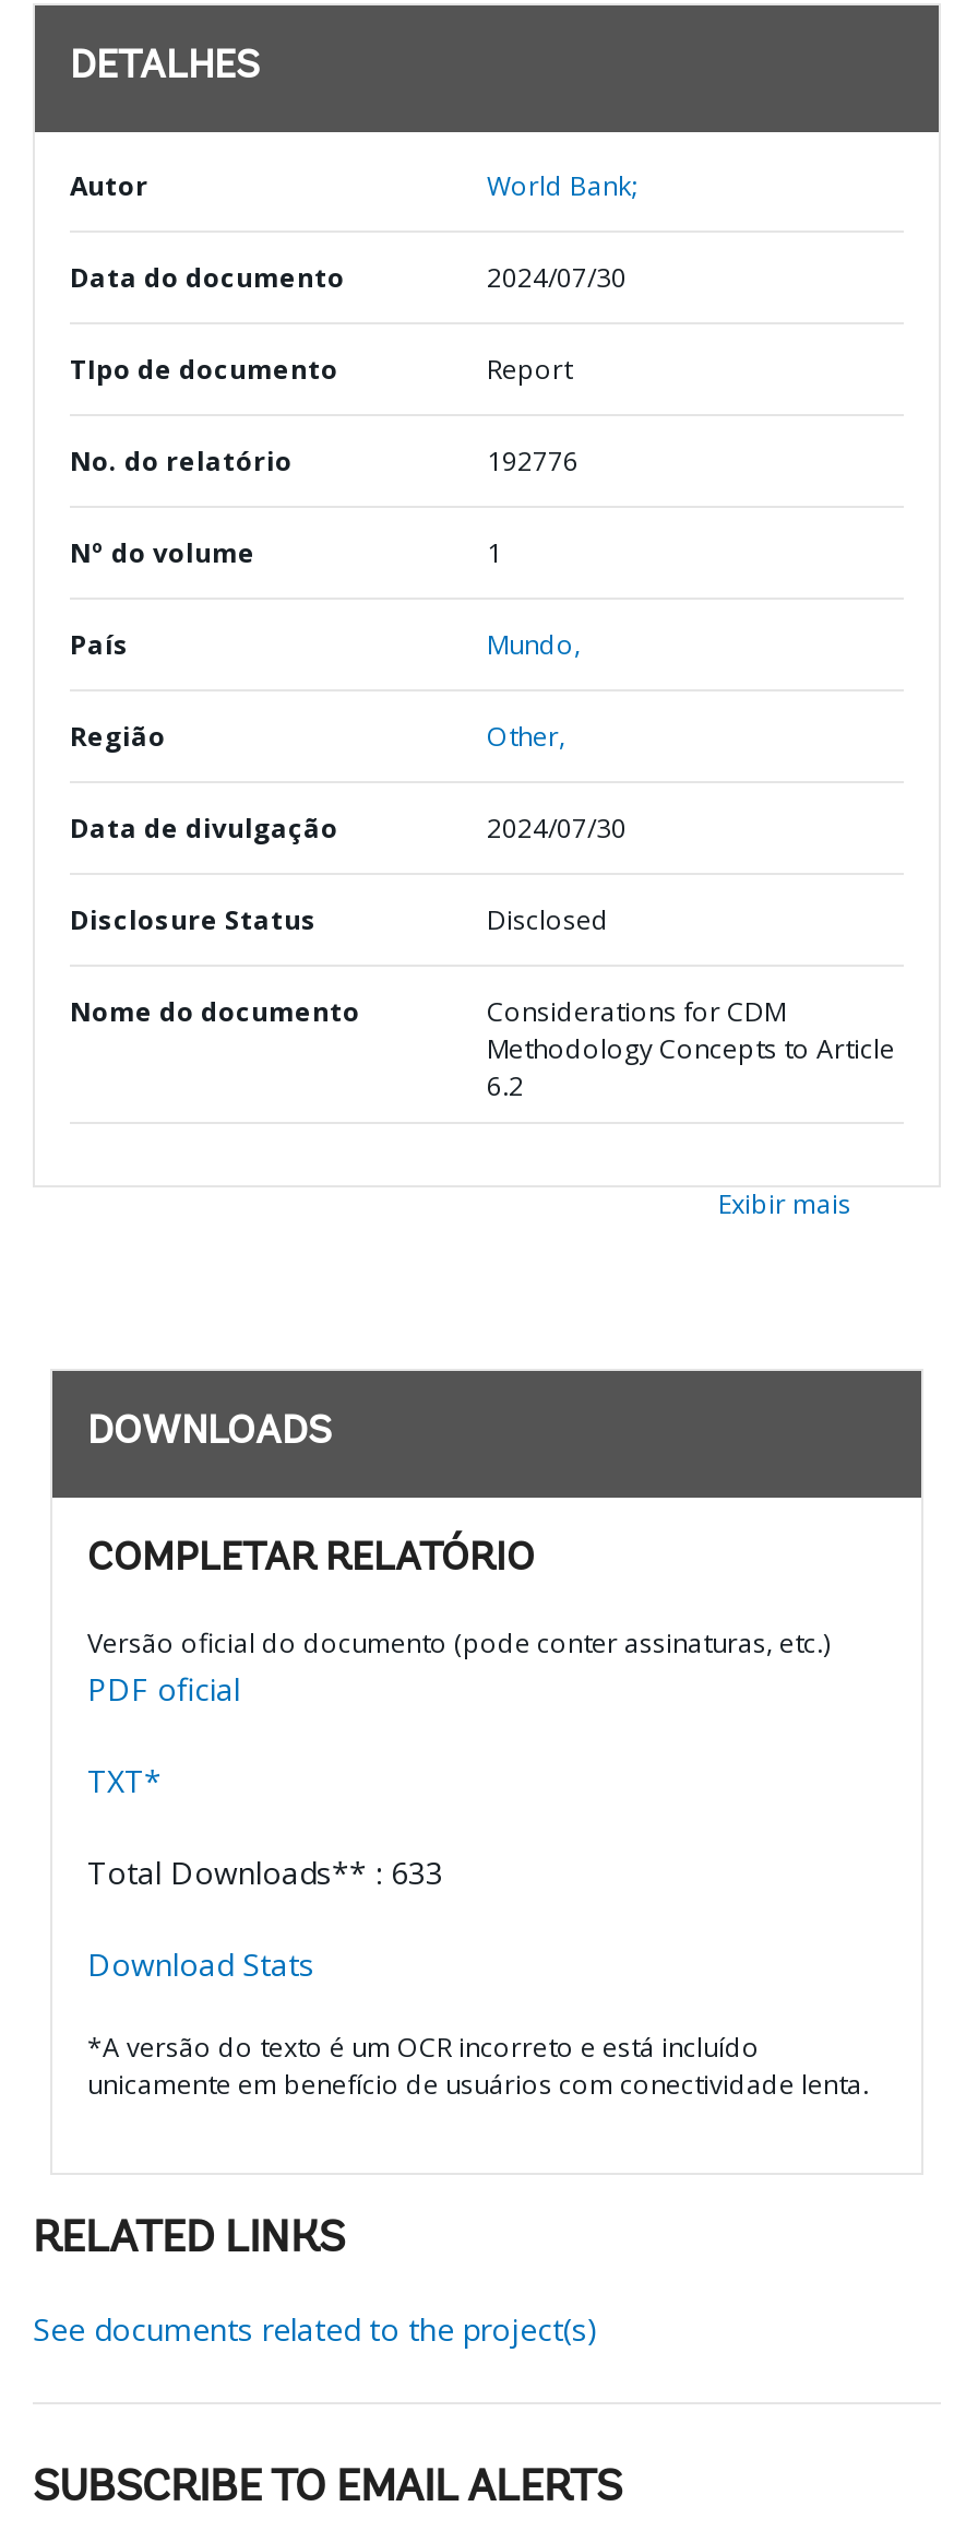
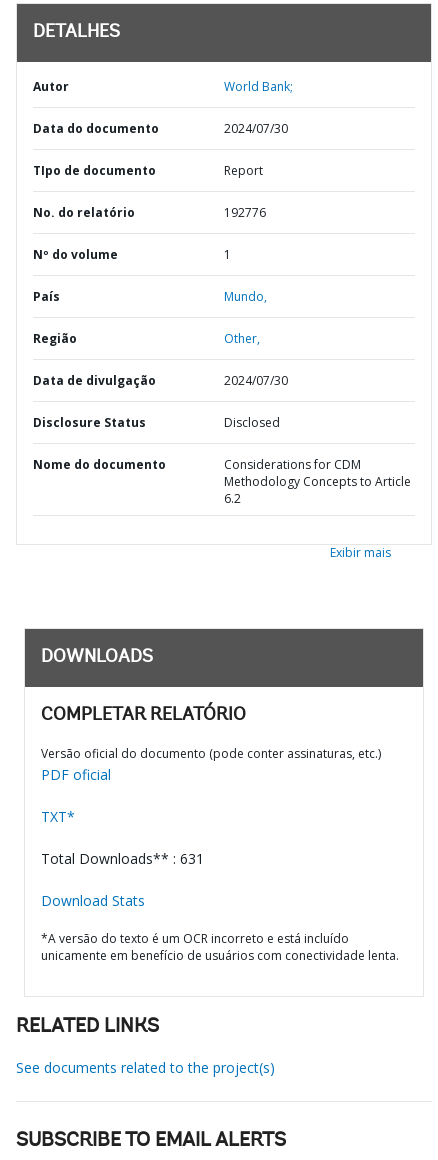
- Total Downloads** : 633
+ Total Downloads** : 631
